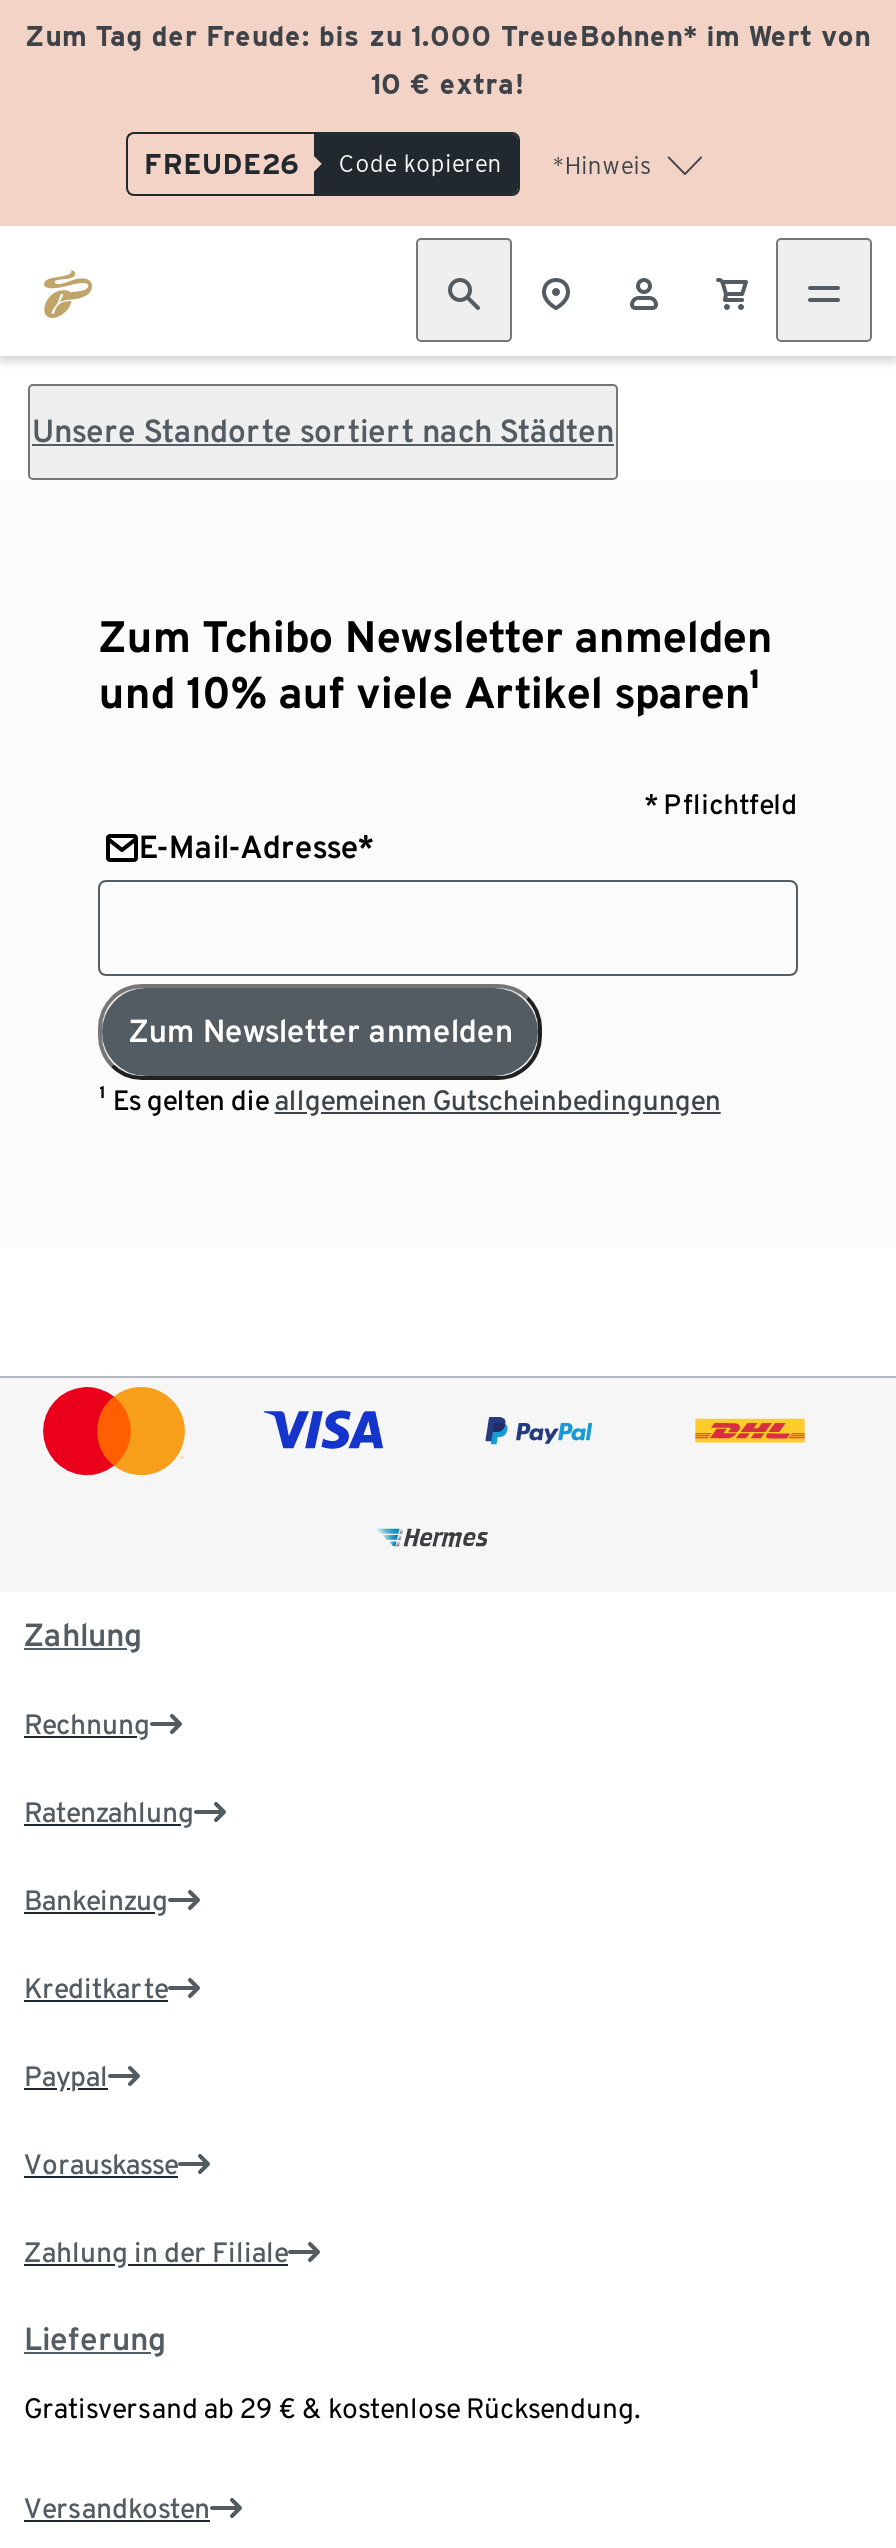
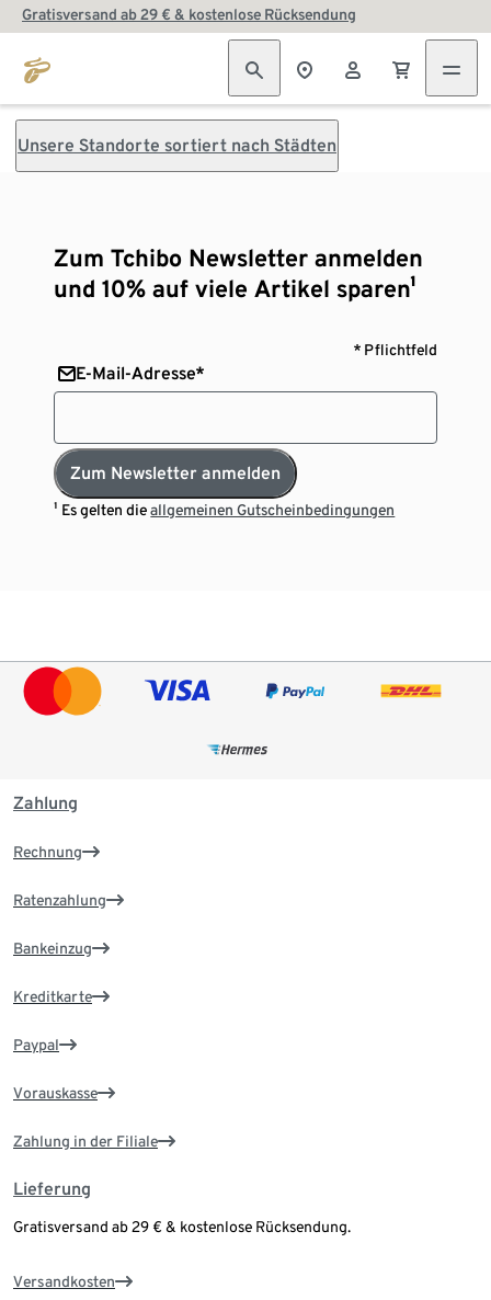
- Zum Tag der Freude: bis zu 1.000 TreueBohnen* im Wert von
- 10 € extra!
- FREUDE26
- Code kopieren
- *Hinweis
+ Gratisversand ab 29 € & kostenlose Rücksendung
